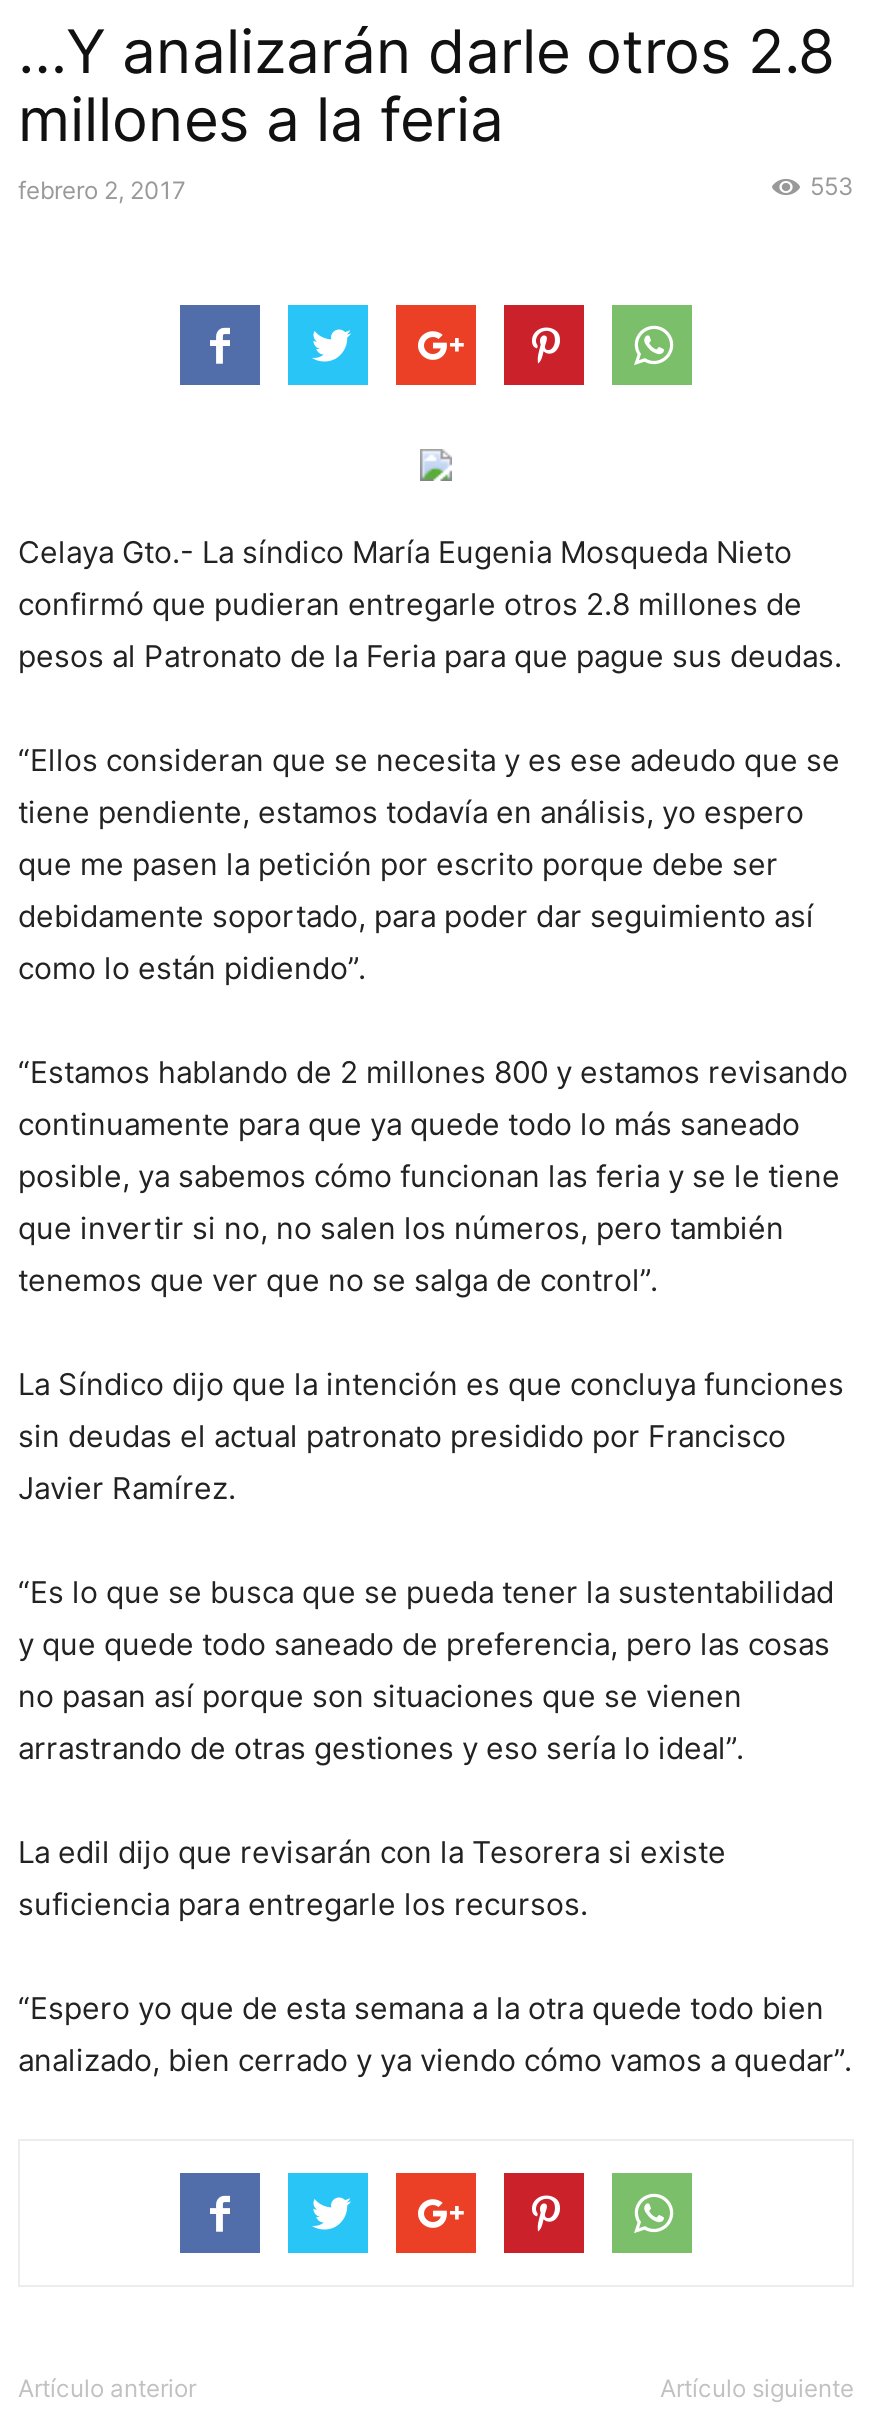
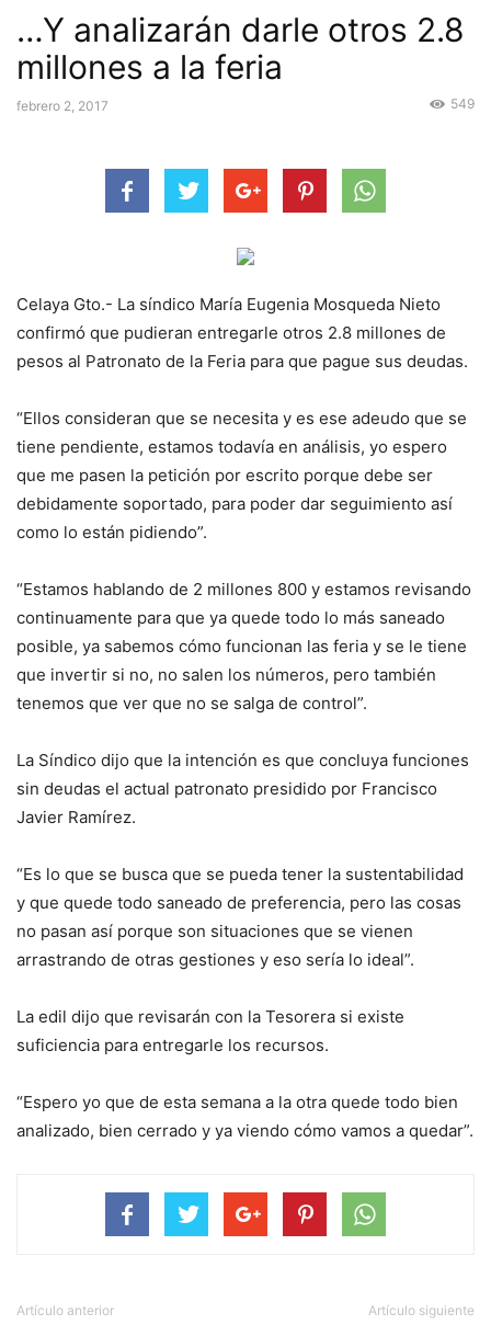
- 553
+ 549
